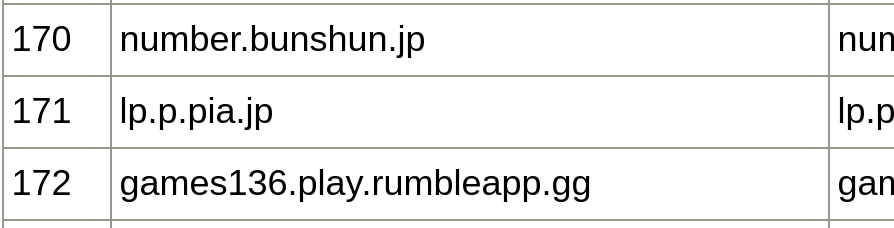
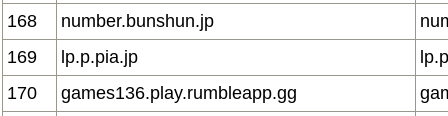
- 170 number.bunshun.jp
+ 168 number.bunshun.jp

- 171 lp.p.pia.jp
+ 169 lp.p.pia.jp

- 172 games136.play.rumbleapp.gg
+ 170 games136.play.rumbleapp.gg
